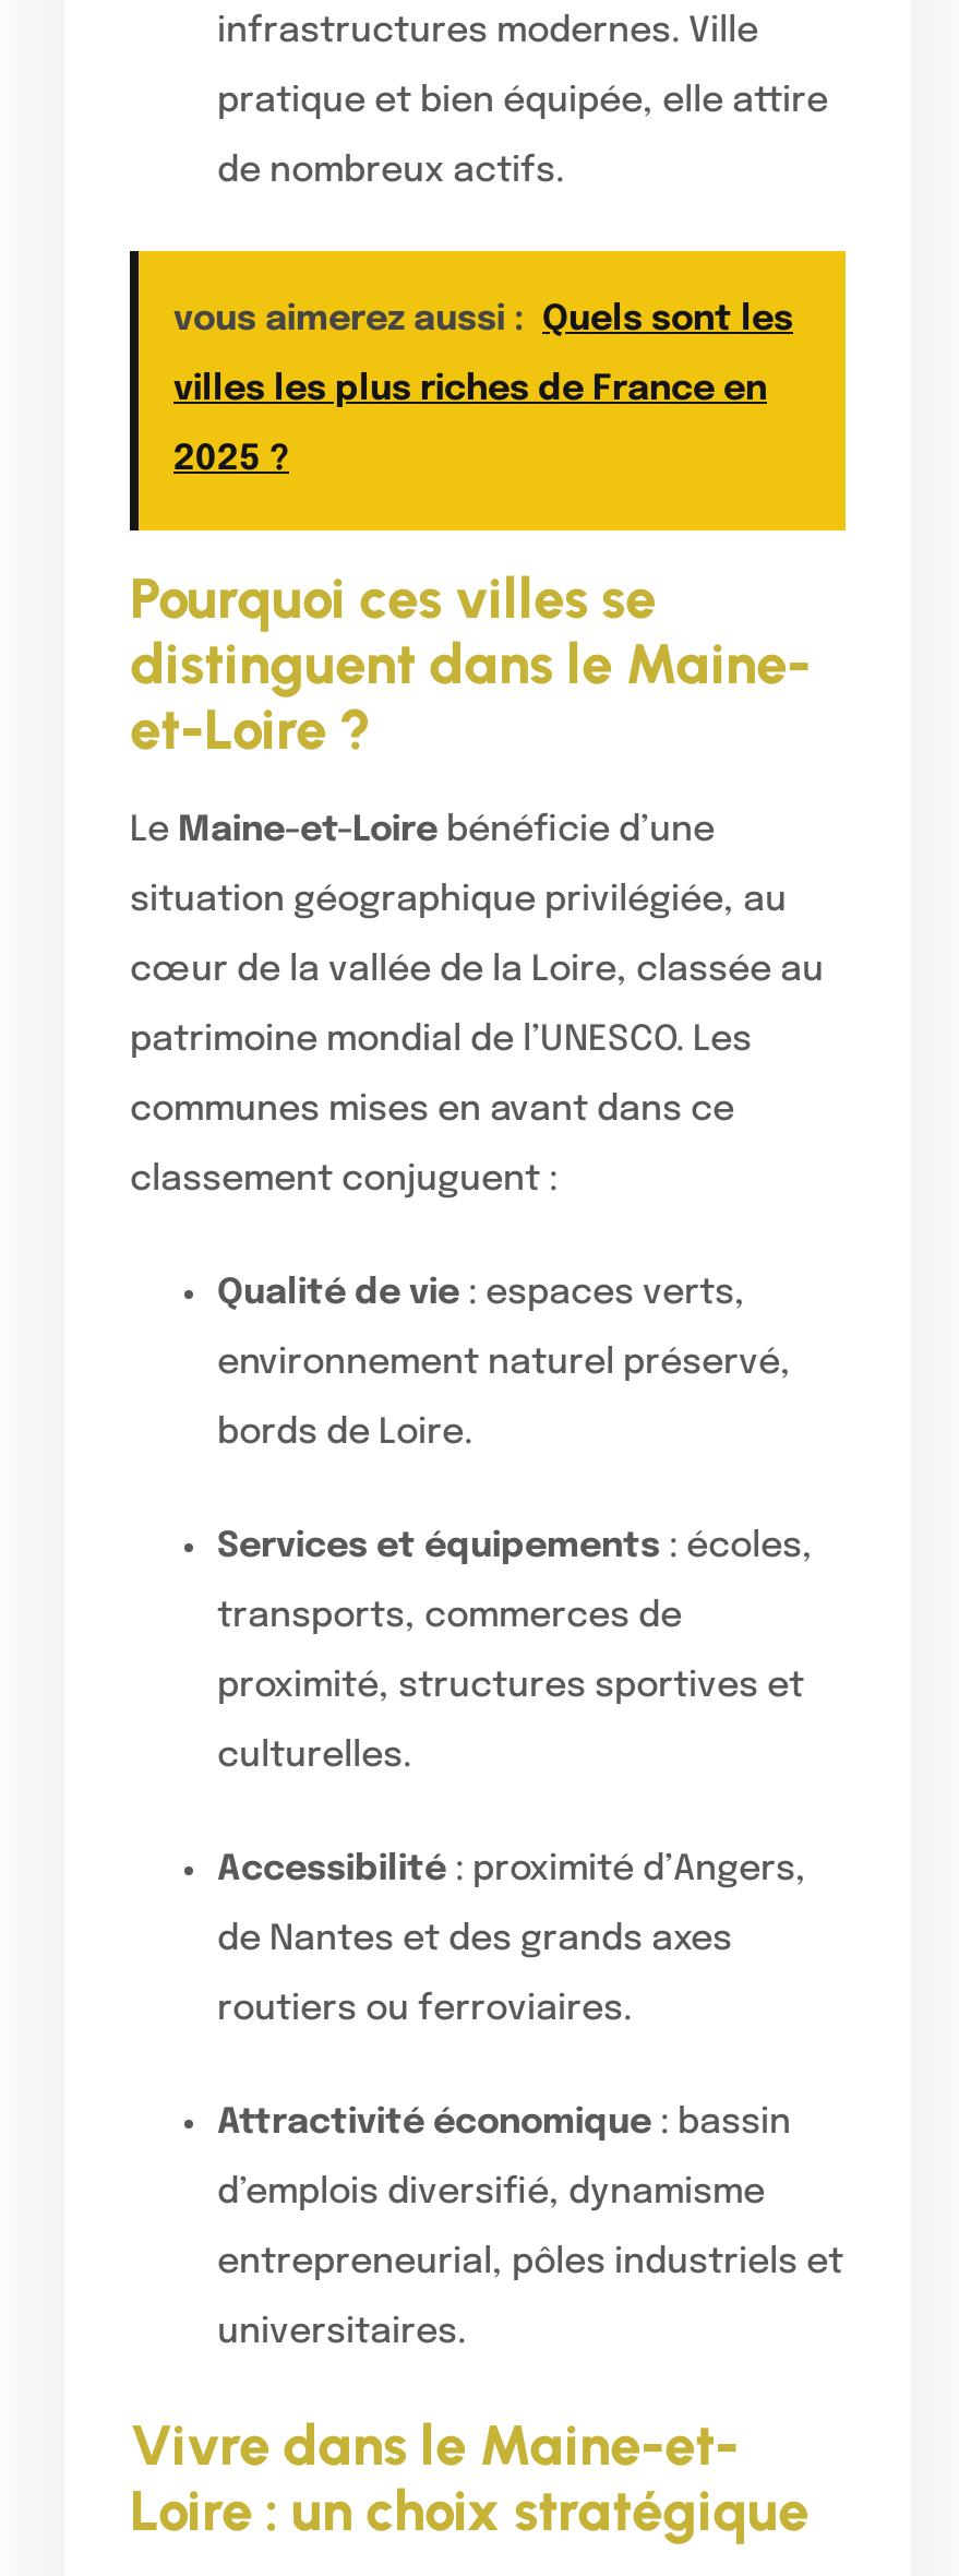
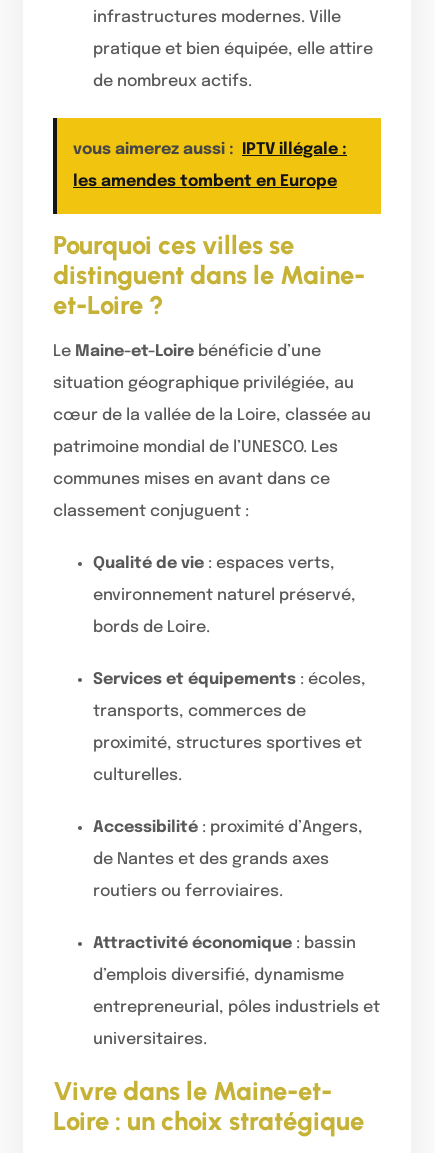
- vous aimerez aussi : Quels sont les
- villes les plus riches de France en
- 2025 ?
+ vous aimerez aussi : IPTV illégale :
+ les amendes tombent en Europe
